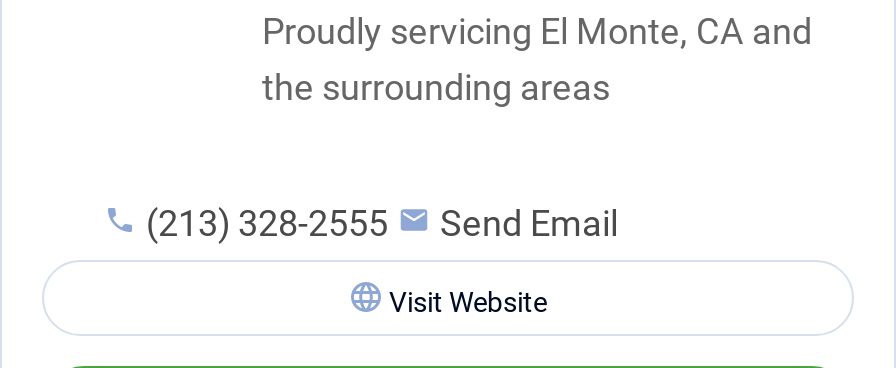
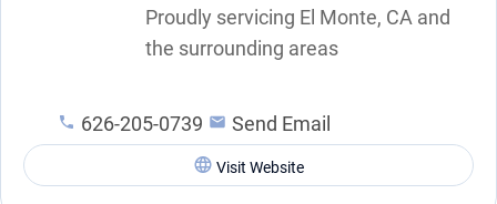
- (213) 328-2555 Send Email
+ 626-205-0739 Send Email
